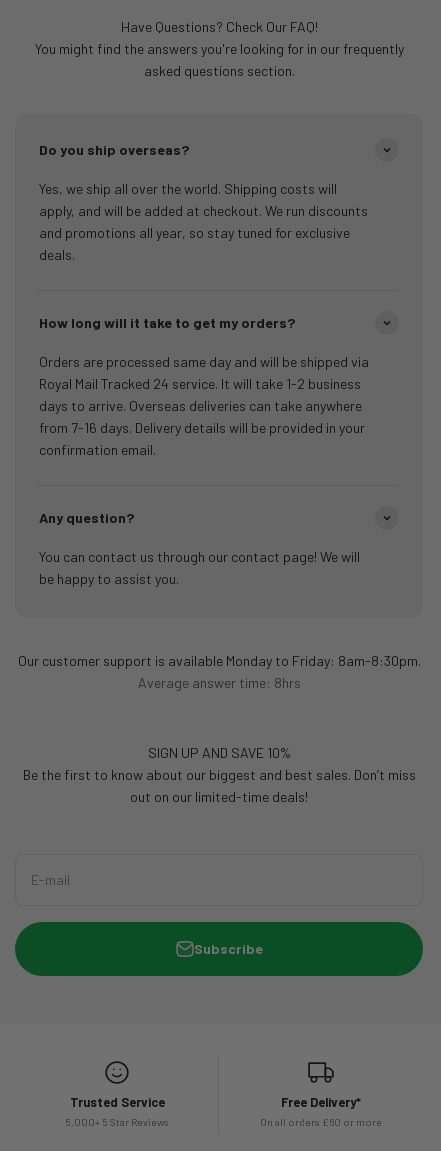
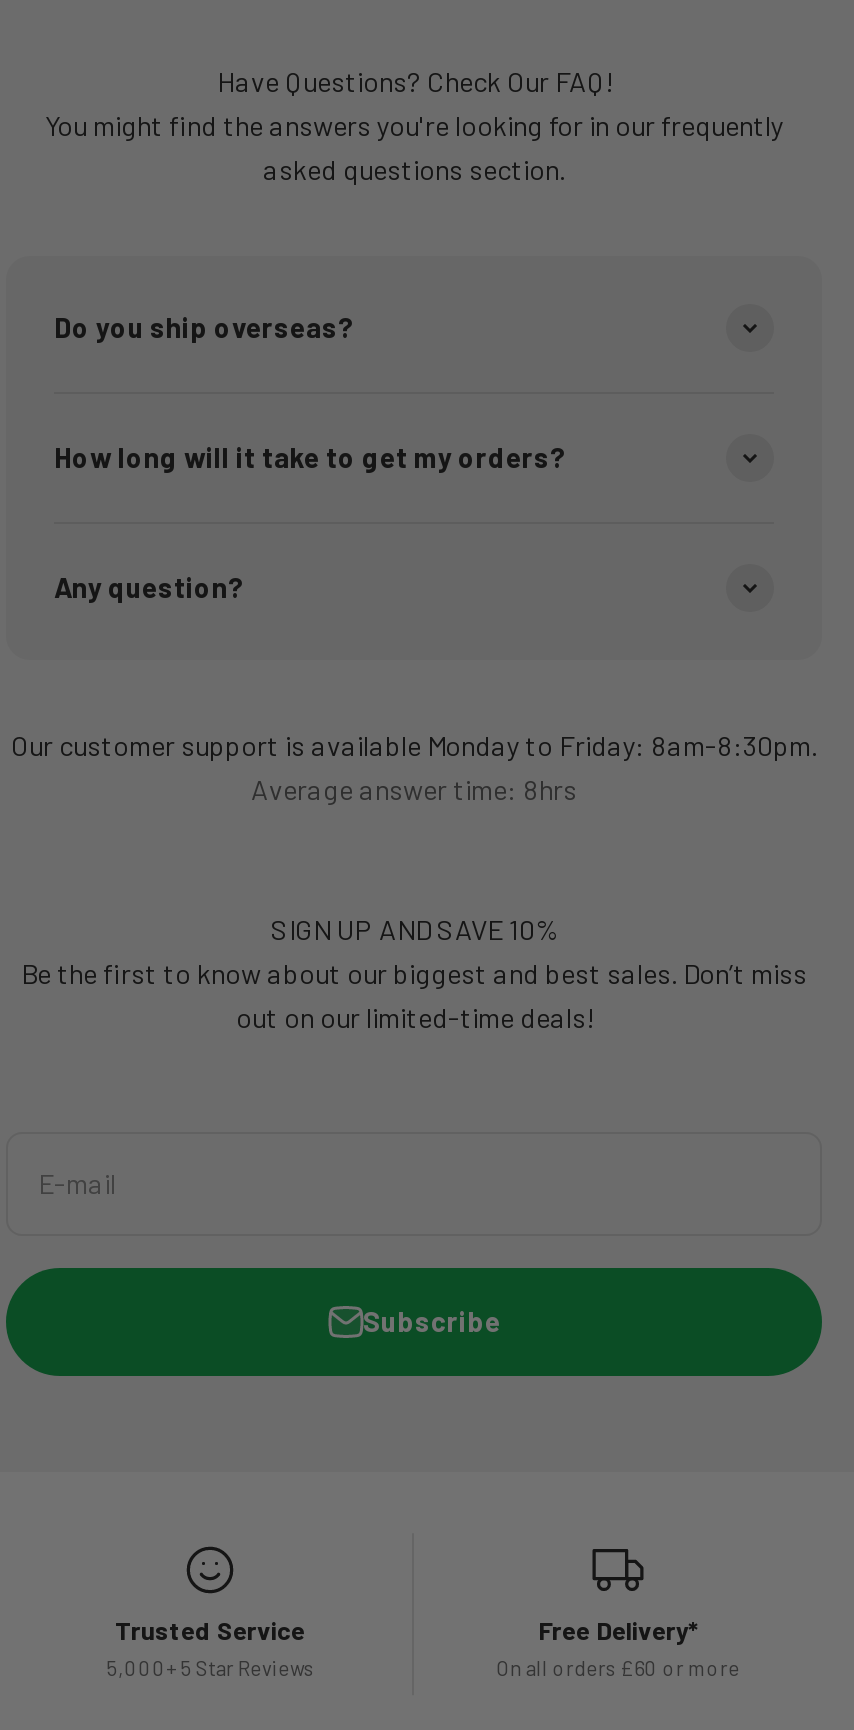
- Yes, we ship all over the world. Shipping costs will
- apply, and will be added at checkout. We run discounts
- and promotions all year, so stay tuned for exclusive
- deals.

- Orders are processed same day and will be shipped via
- Royal Mail Tracked 24 service. It will take 1-2 business
- days to arrive. Overseas deliveries can take anywhere
- from 7-16 days. Delivery details will be provided in your
- confirmation email.

- You can contact us through our contact page! We will
- be happy to assist you.
